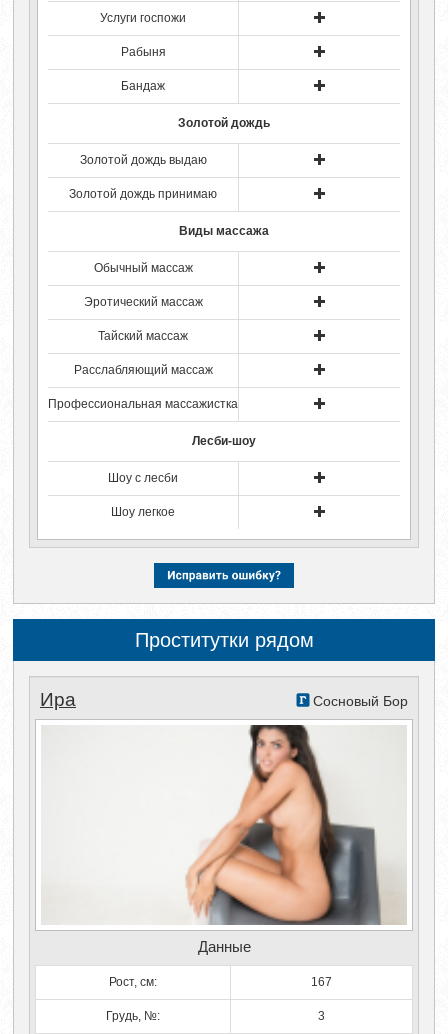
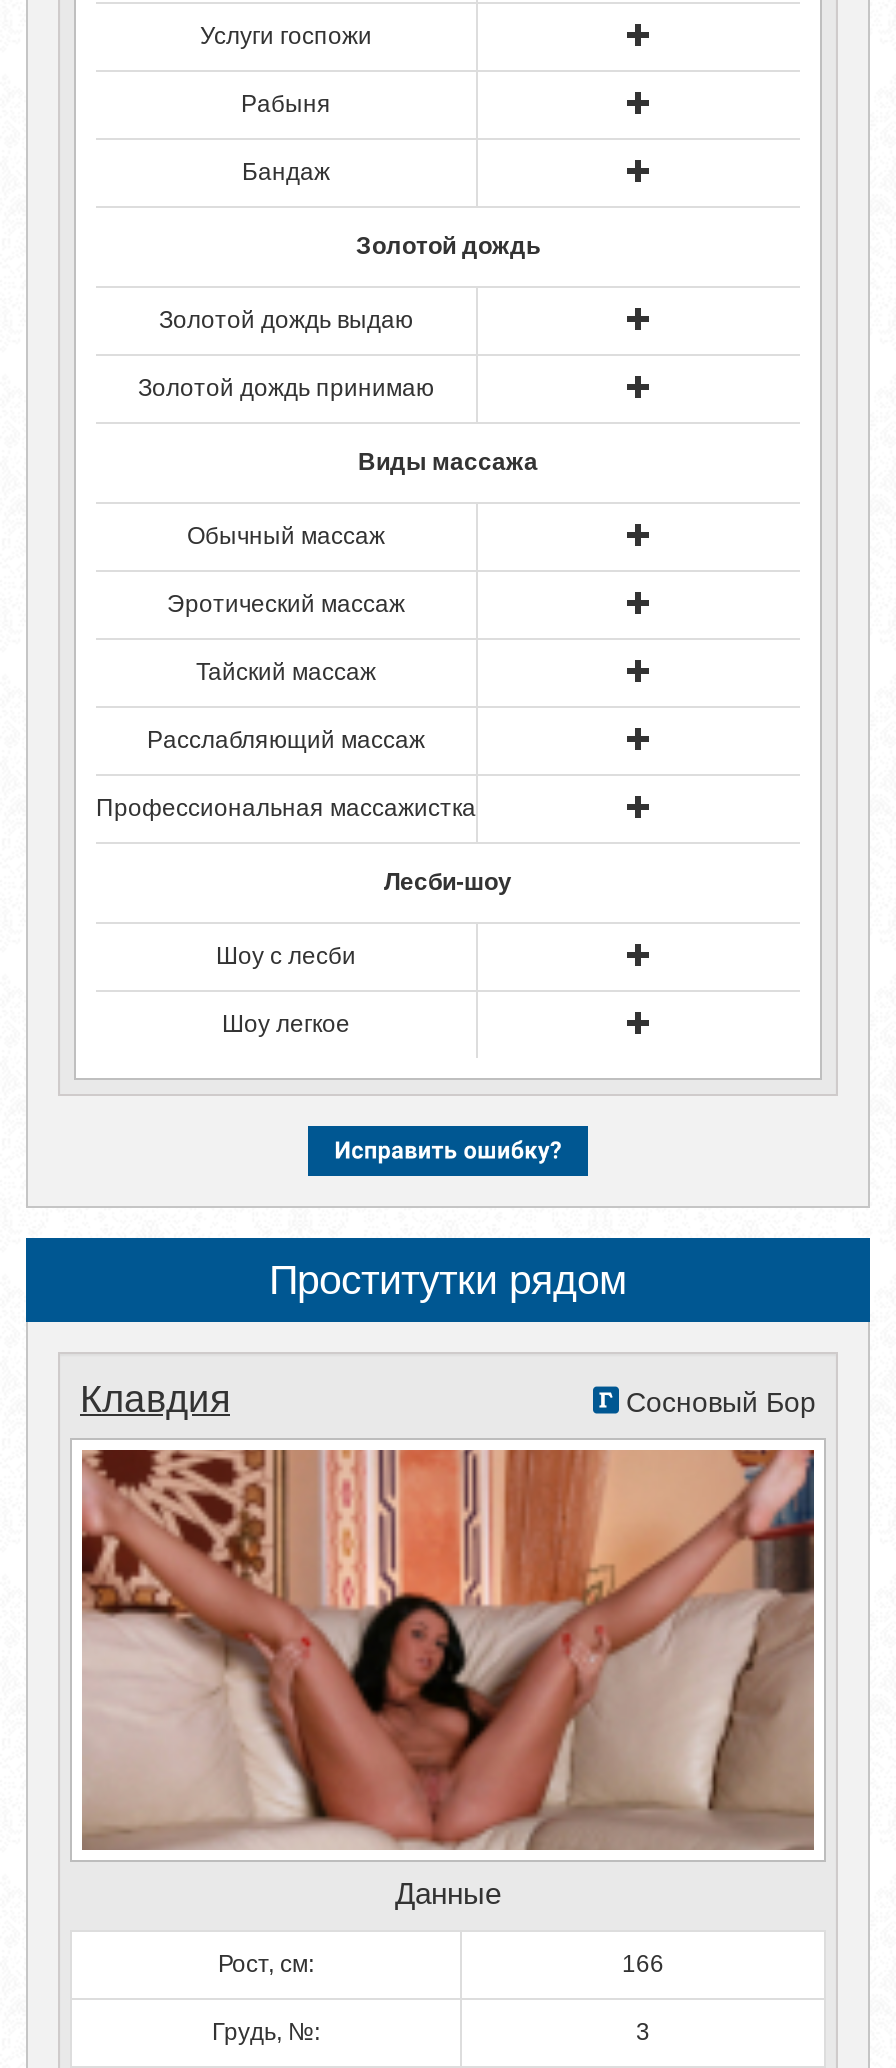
- Ира
+ Клавдия

- [image]
+ [image]

- 167
+ 166
